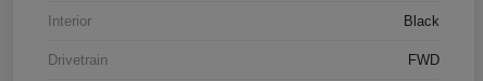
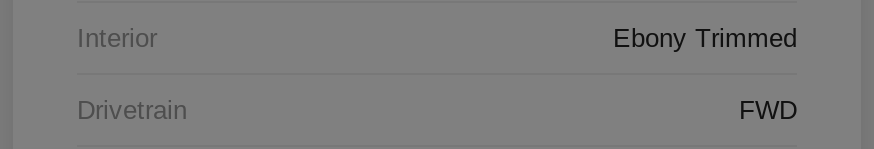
- Black
+ Ebony Trimmed
